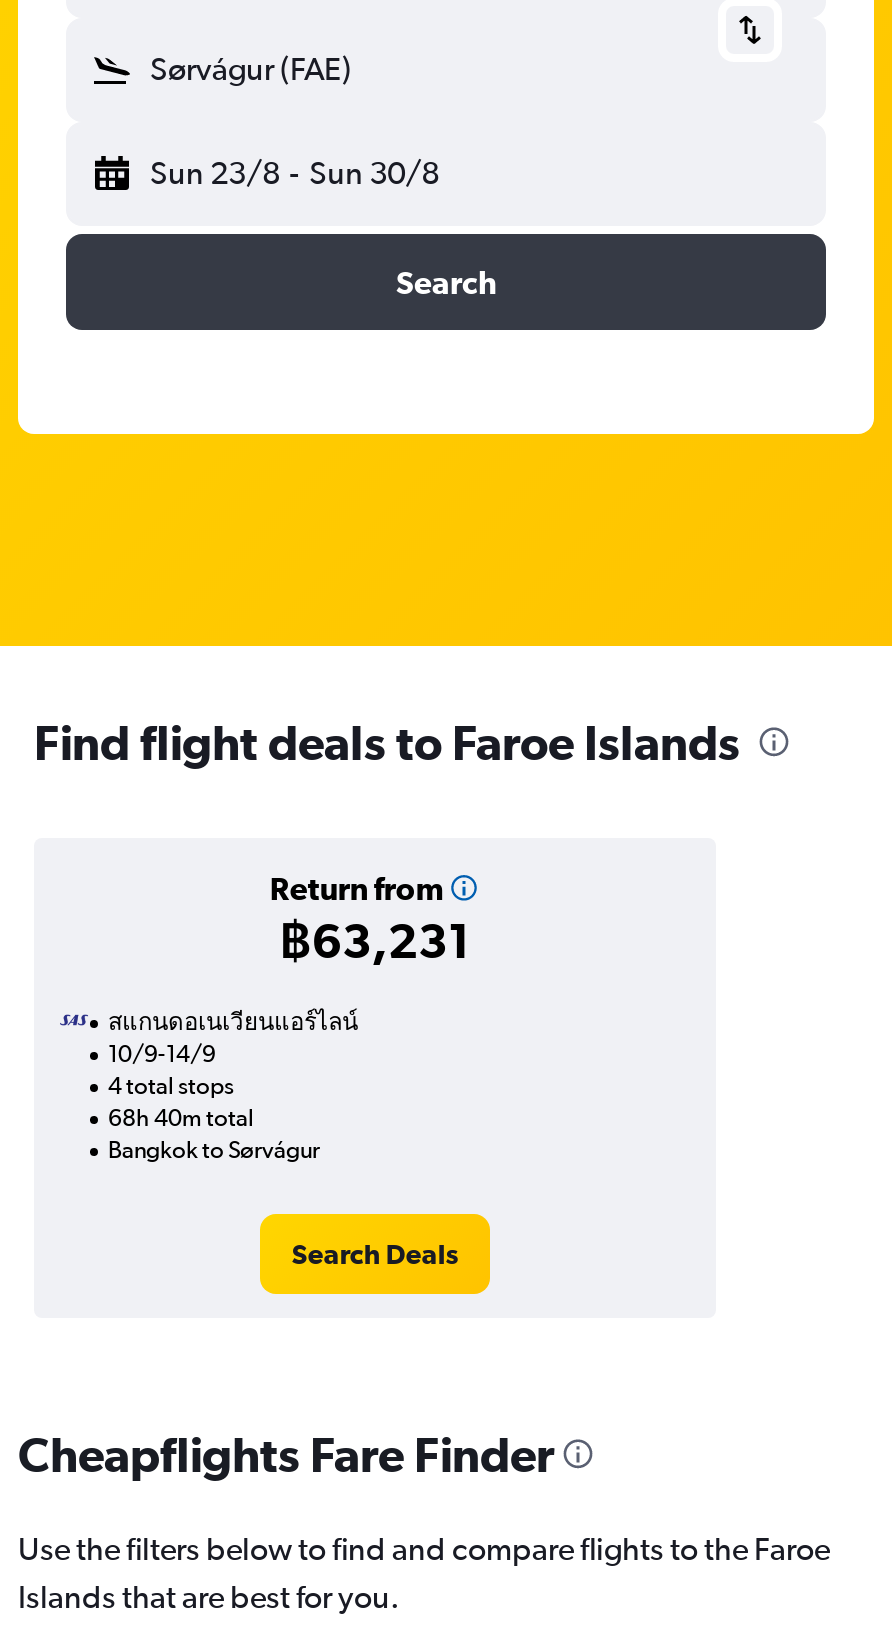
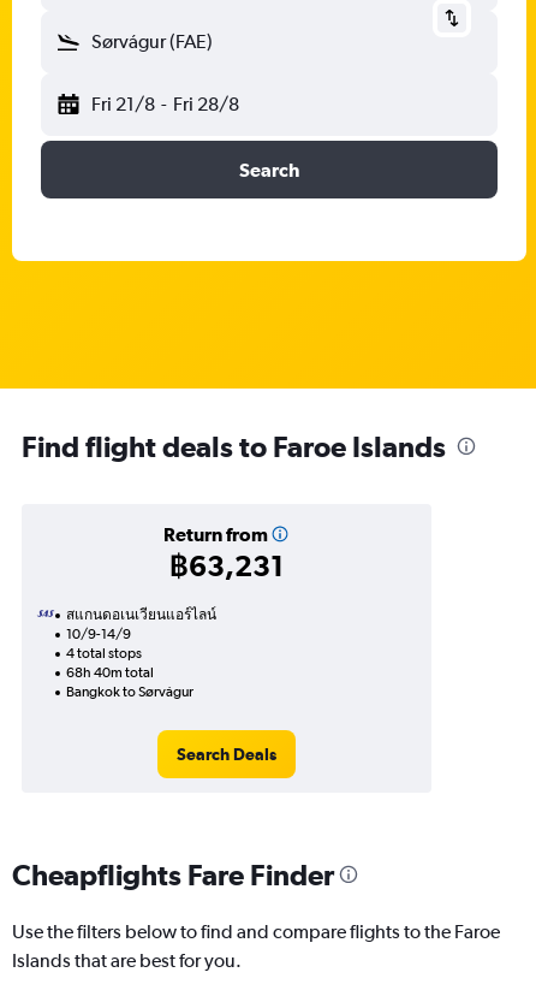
- Sun 23/8 - Sun 30/8
+ Fri 21/8 - Fri 28/8
